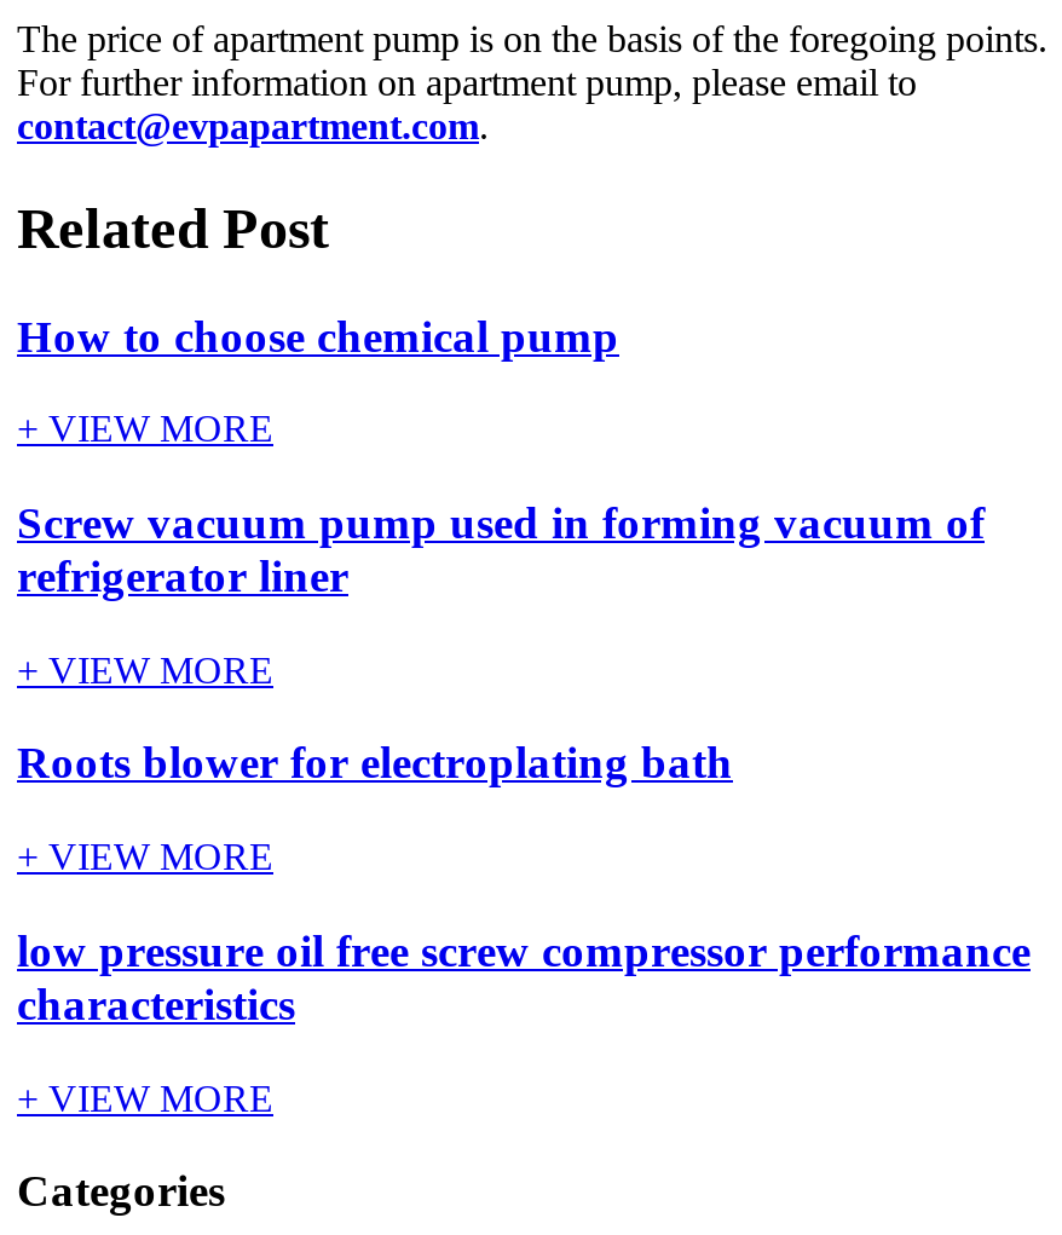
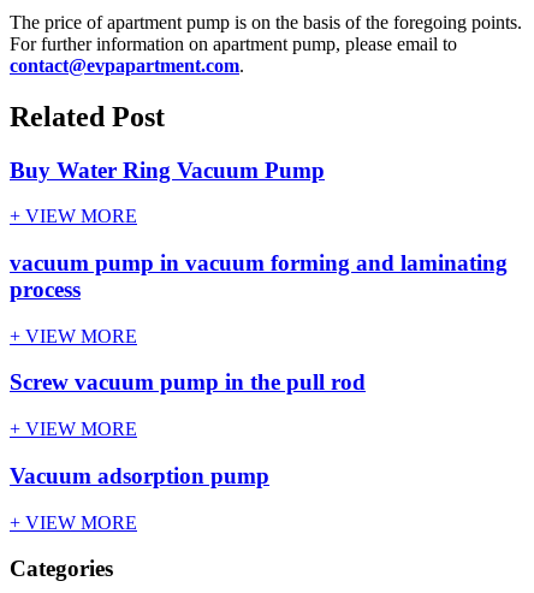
- How to choose chemical pump
+ Buy Water Ring Vacuum Pump

- Screw vacuum pump used in forming vacuum of
- refrigerator liner
+ vacuum pump in vacuum forming and laminating
+ process

- Roots blower for electroplating bath
+ Screw vacuum pump in the pull rod

- low pressure oil free screw compressor performance
- characteristics
+ Vacuum adsorption pump
